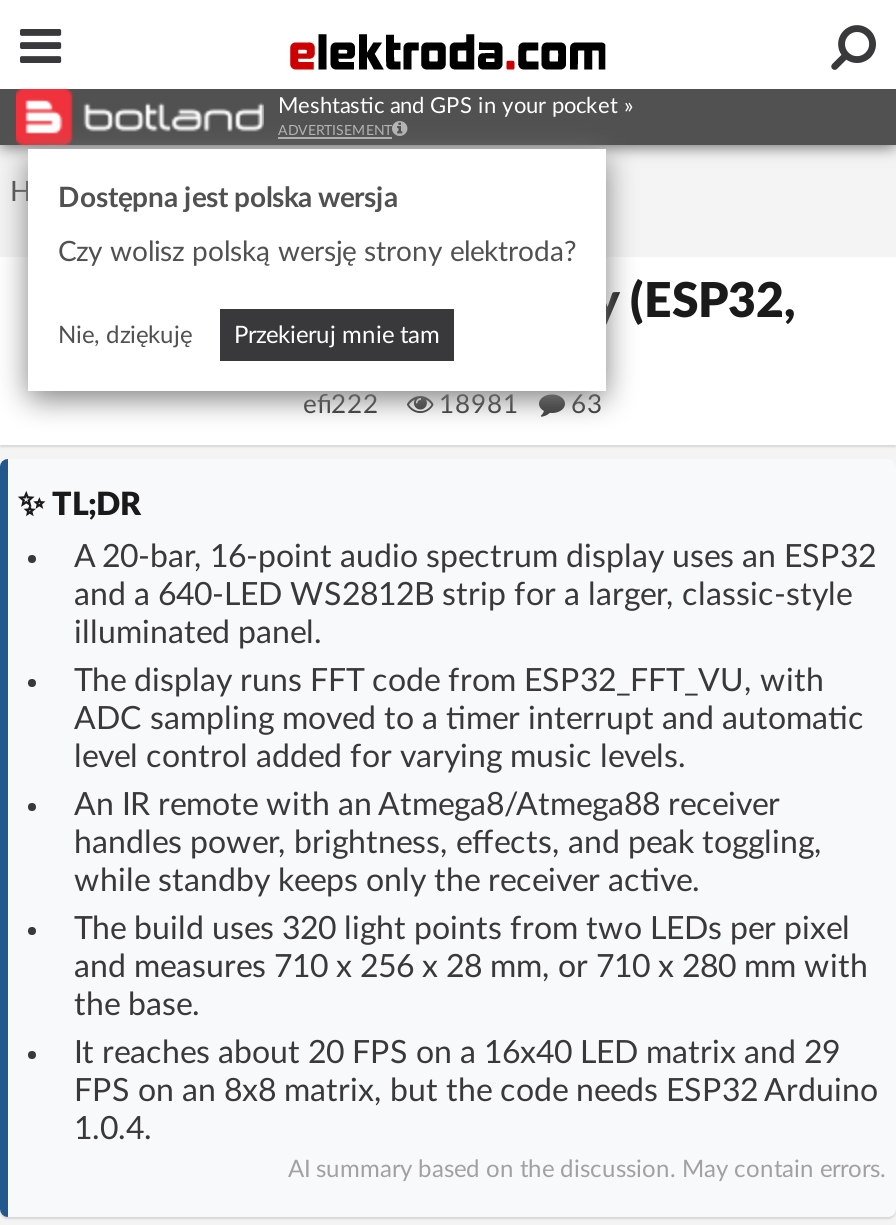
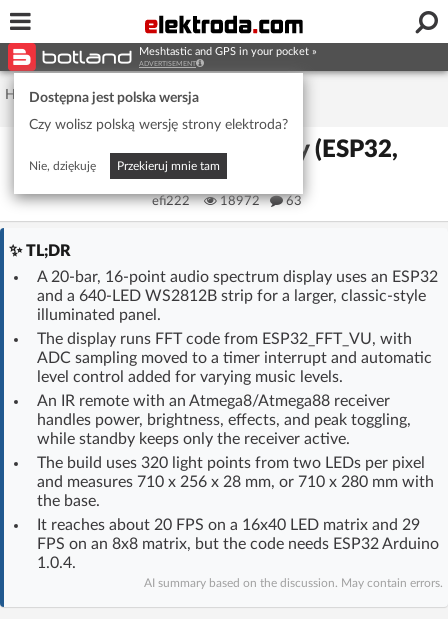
- 18981
+ 18972
